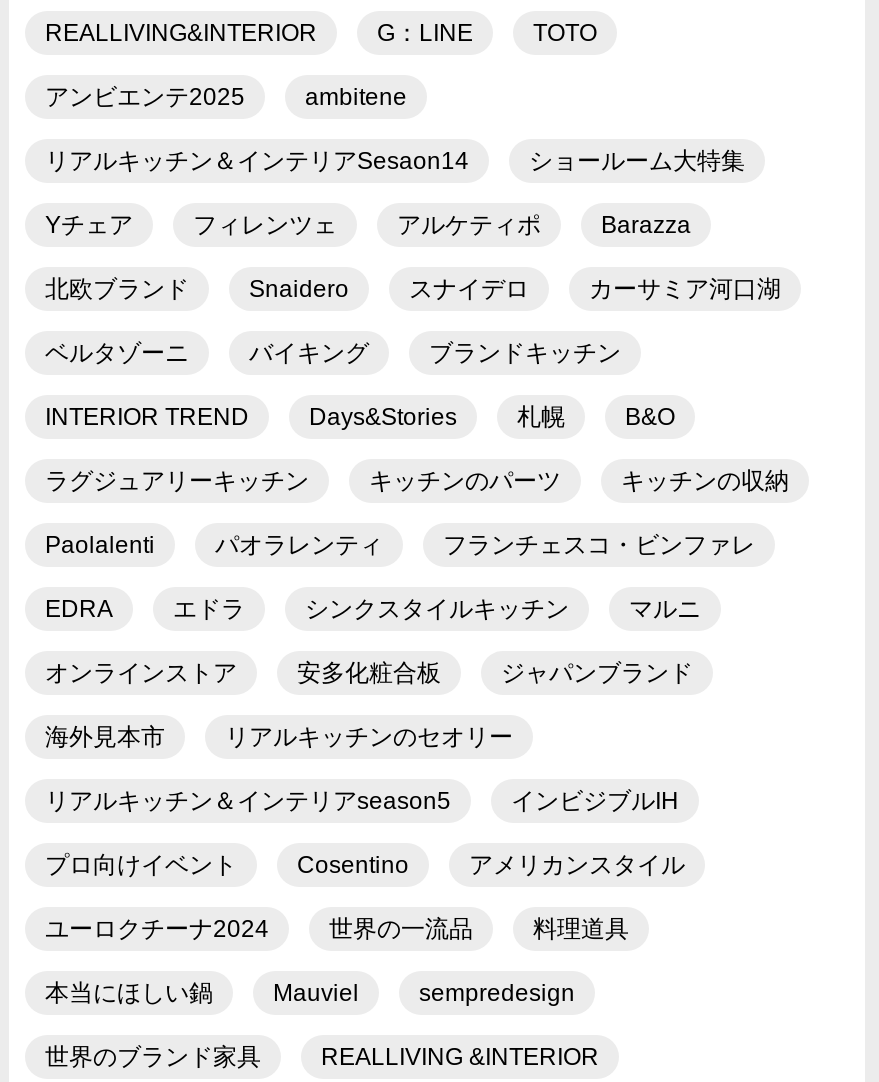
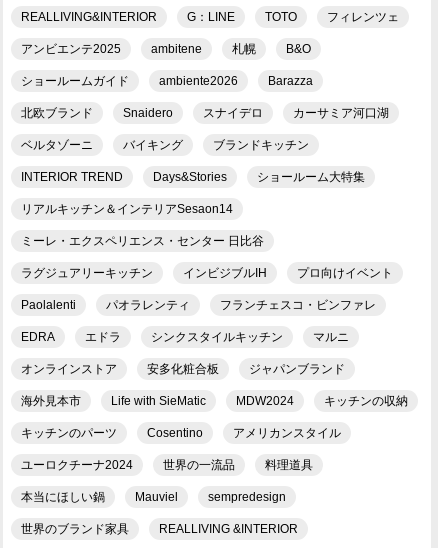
moved down: ショールーム大特集 | リアルキッチン＆インテリアSesaon14

- Yチェア
- アルケティポ
+ ショールームガイド
+ ambiente2026

moved up: Barazza | 北欧ブランド | Snaidero | ... | INTERIOR TREND | Days&Stories

moved up: フィレンツェ

moved up: 札幌 | B&O

+ ミーレ・エクスペリエンス・センター 日比谷

moved down: ラグジュアリーキッチン | Paolalenti | パオラレンティ | ... | ジャパンブランド | 海外見本市

moved down: キッチンの収納 | キッチンのパーツ

- リアルキッチンのセオリー
- リアルキッチン＆インテリアseason5
+ Life with SieMatic
+ MDW2024

moved up: インビジブルIH | プロ向けイベント
